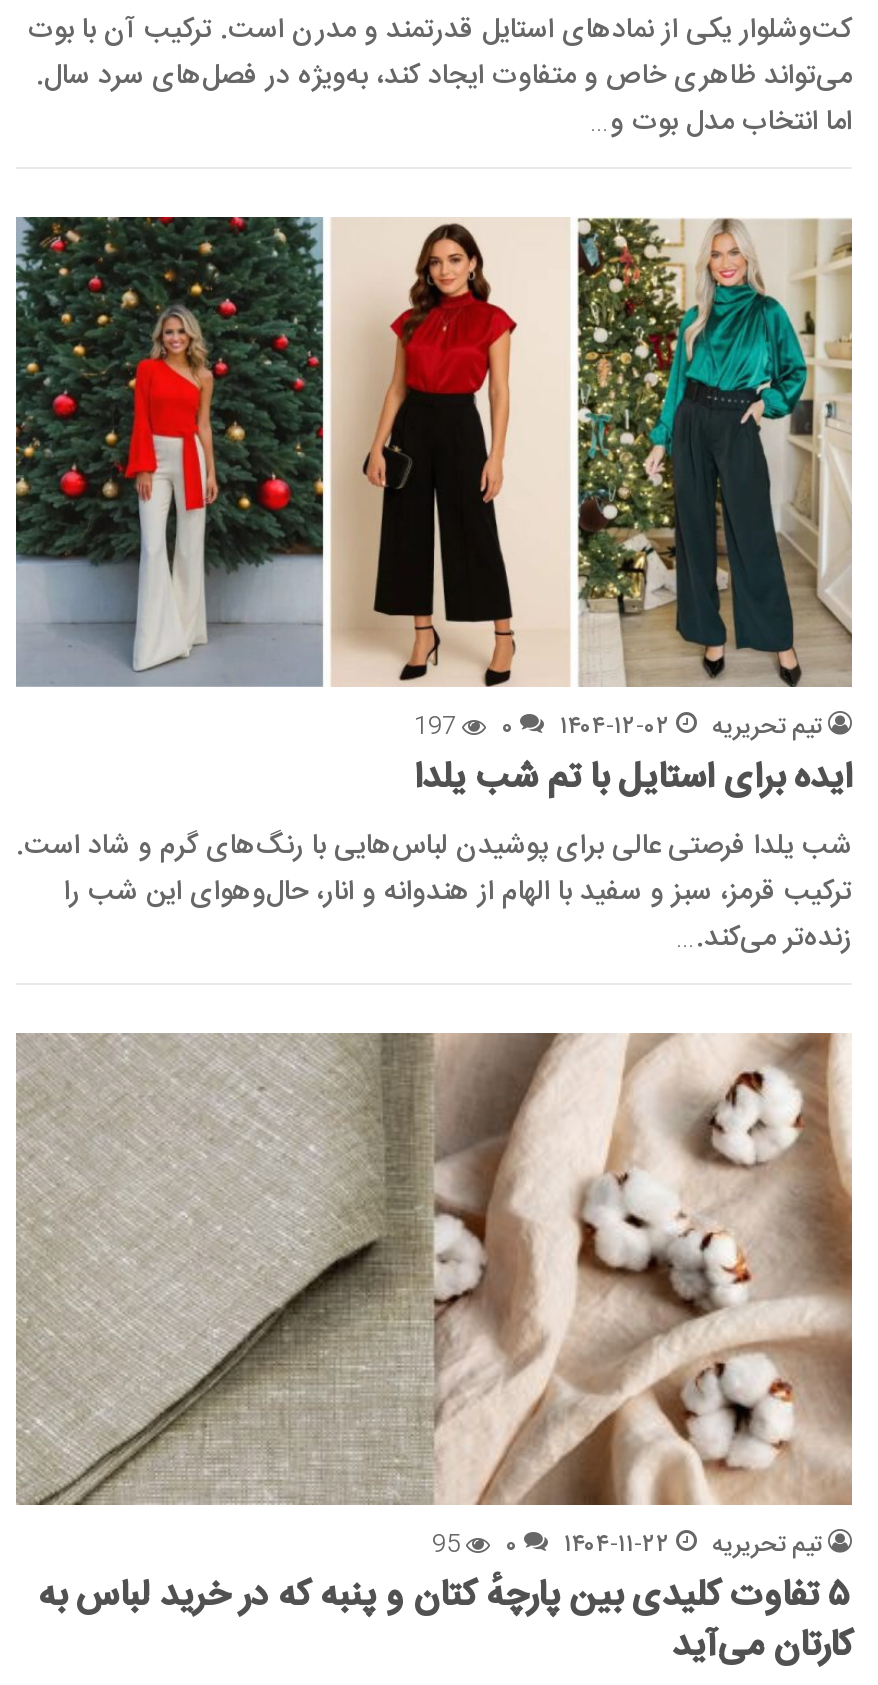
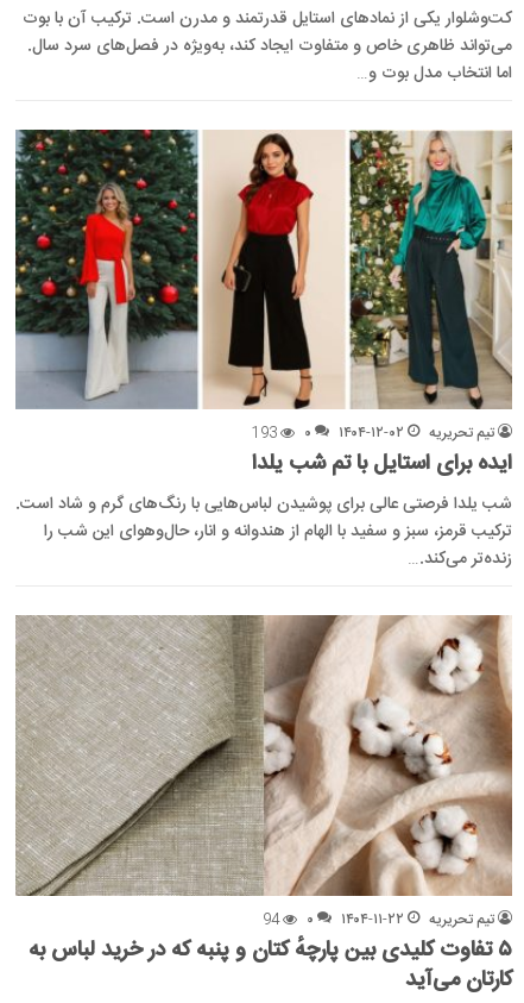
- 197
+ 193

- 95
+ 94
